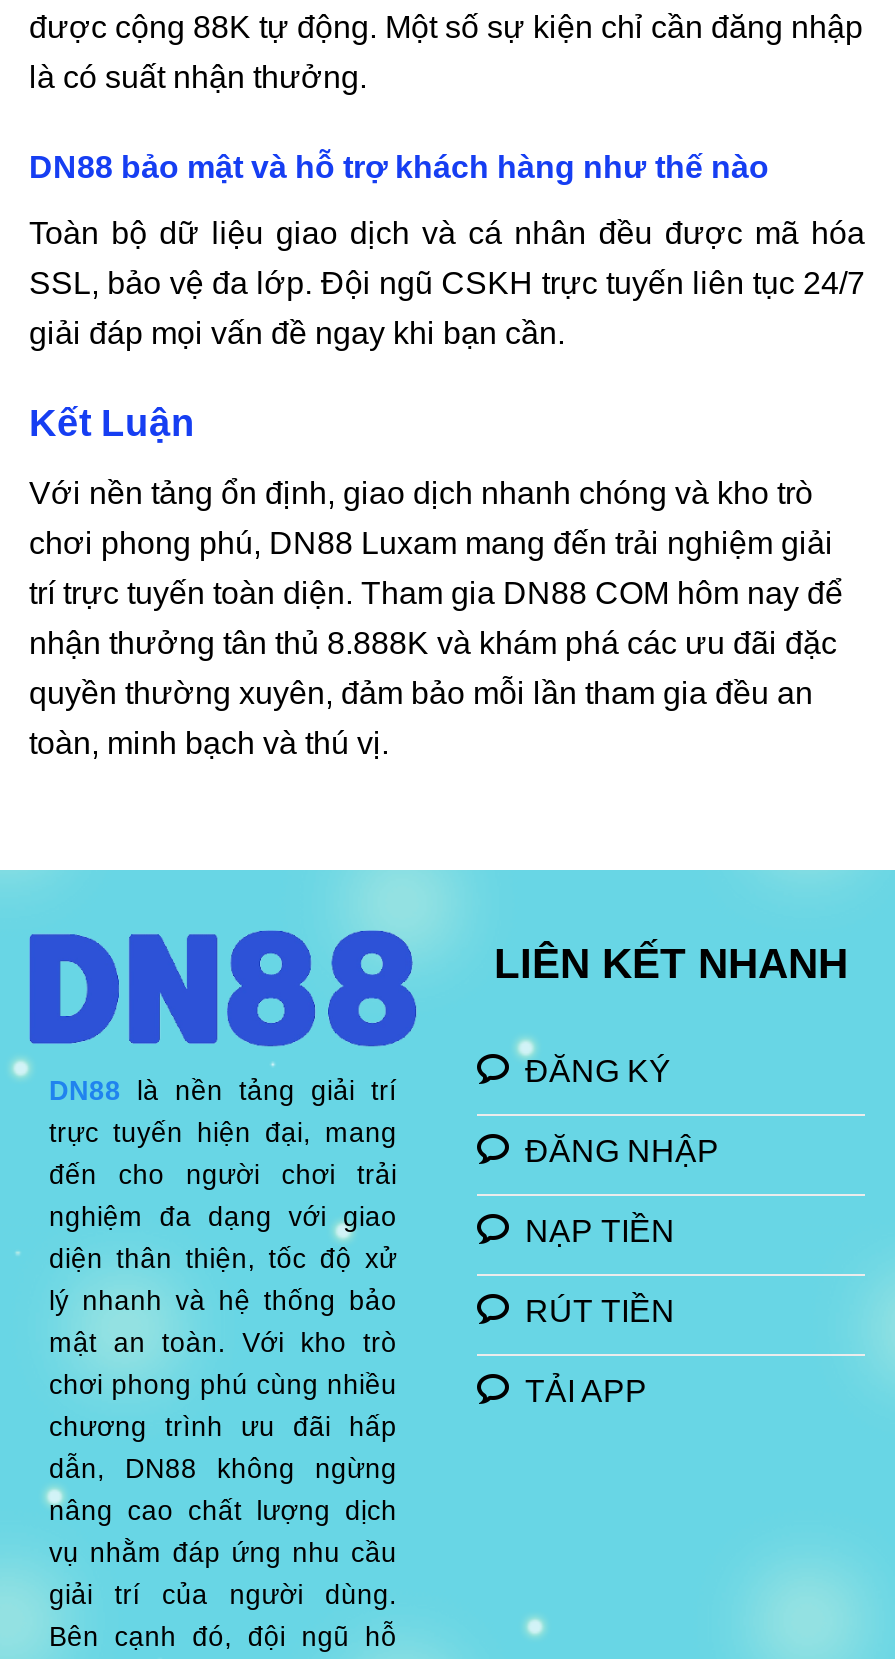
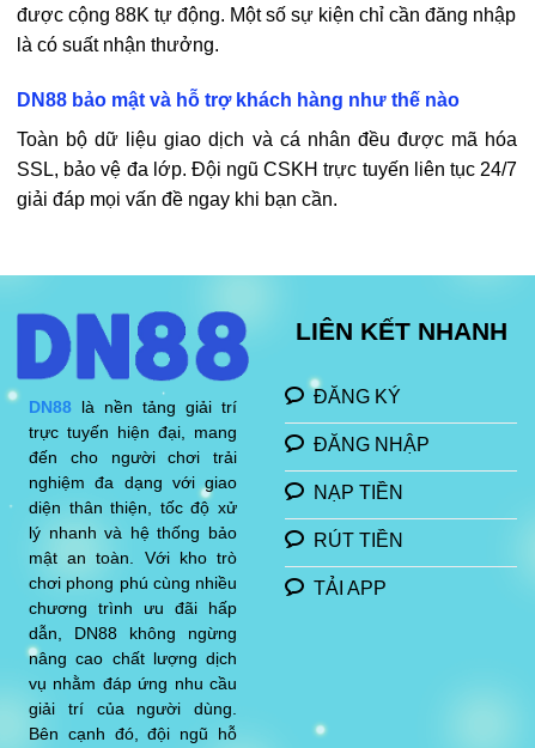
- Kết Luận
- Với nền tảng ổn định, giao dịch nhanh chóng và kho trò
- chơi phong phú, DN88 Luxam mang đến trải nghiệm giải
- trí trực tuyến toàn diện. Tham gia DN88 COM hôm nay để
- nhận thưởng tân thủ 8.888K và khám phá các ưu đãi đặc
- quyền thường xuyên, đảm bảo mỗi lần tham gia đều an
- toàn, minh bạch và thú vị.
